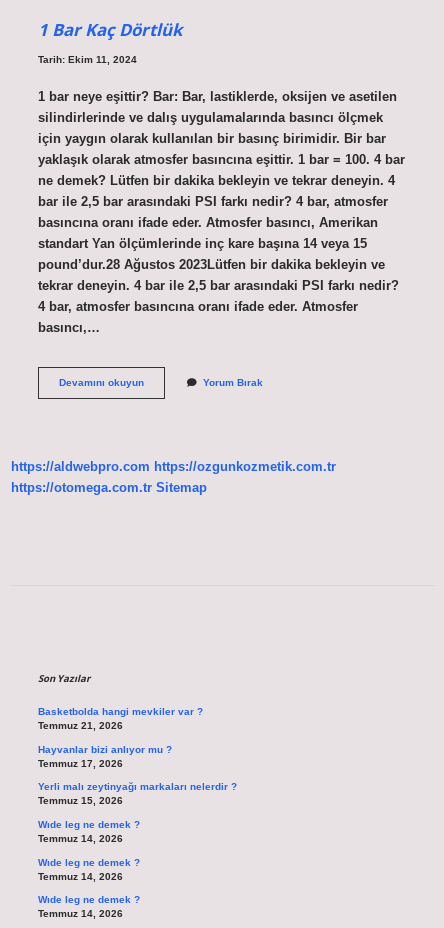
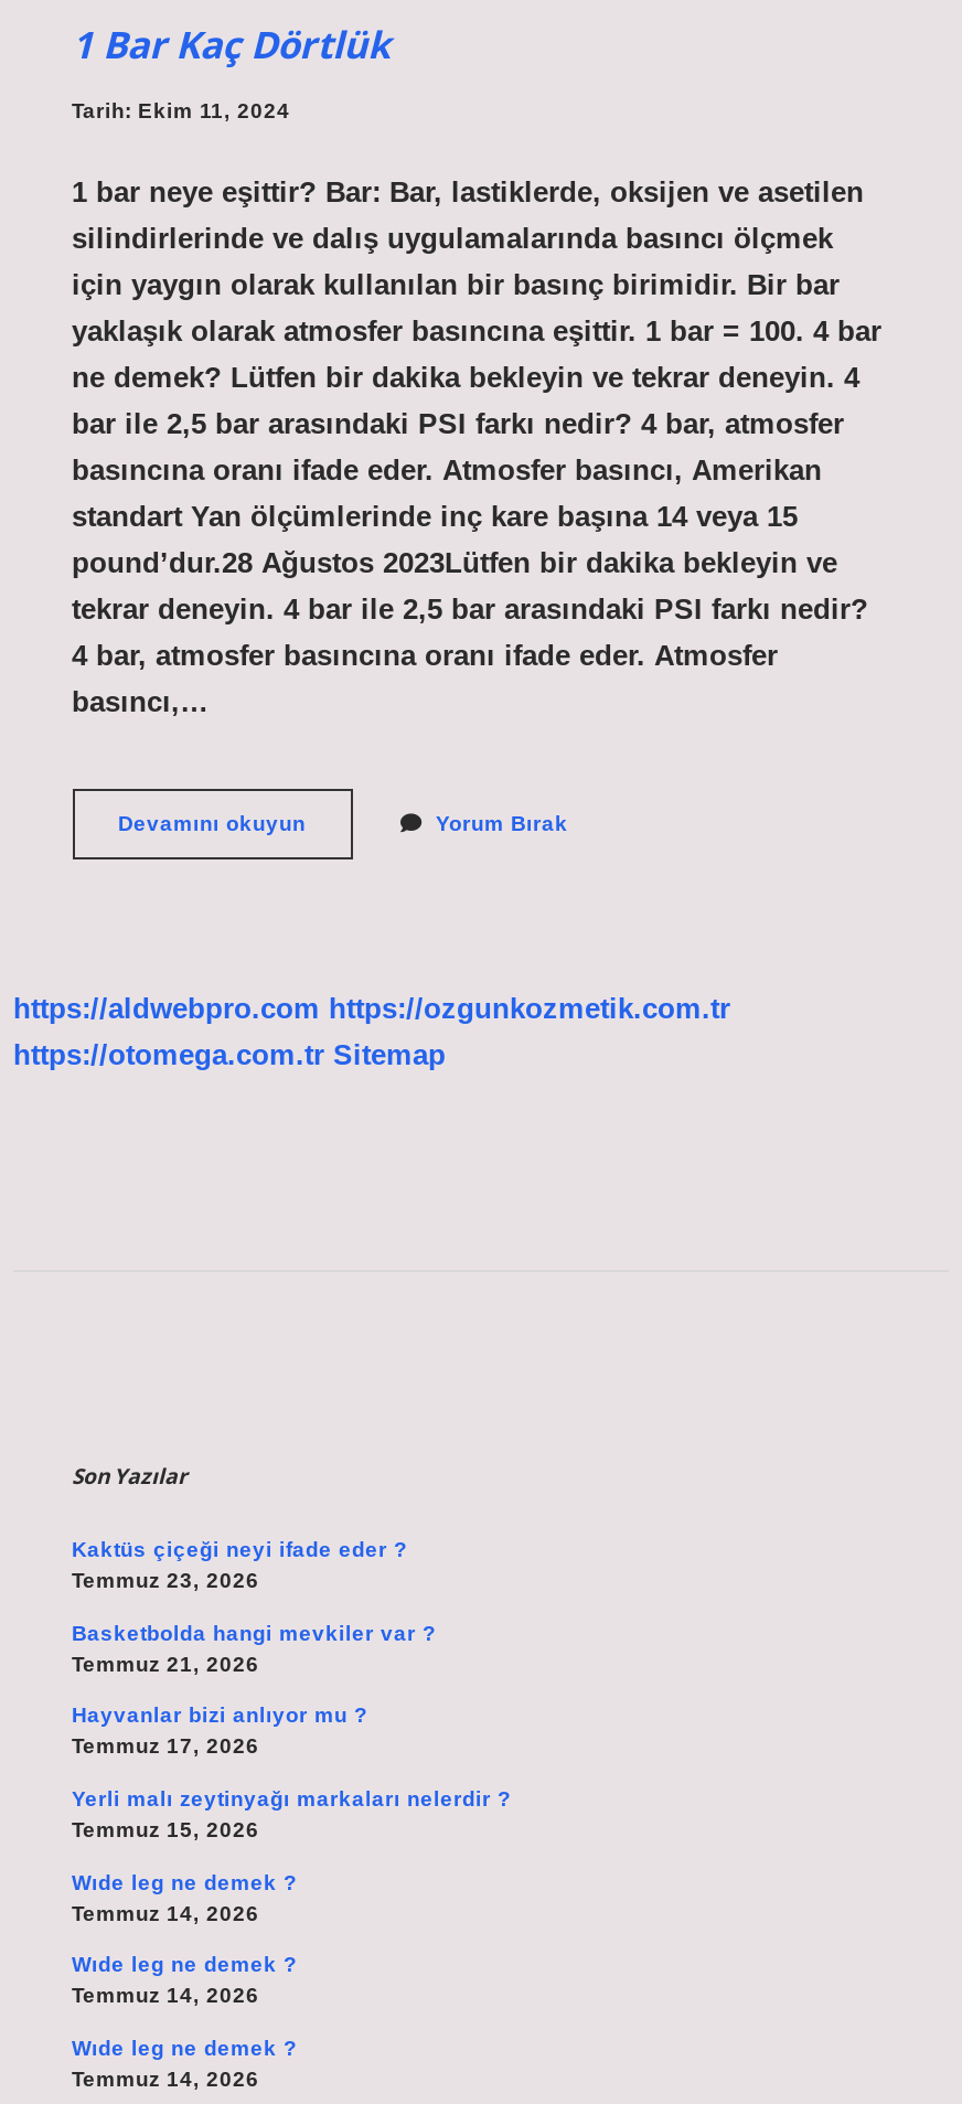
+ Kaktüs çiçeği neyi ifade eder ?
+ Temmuz 23, 2026
